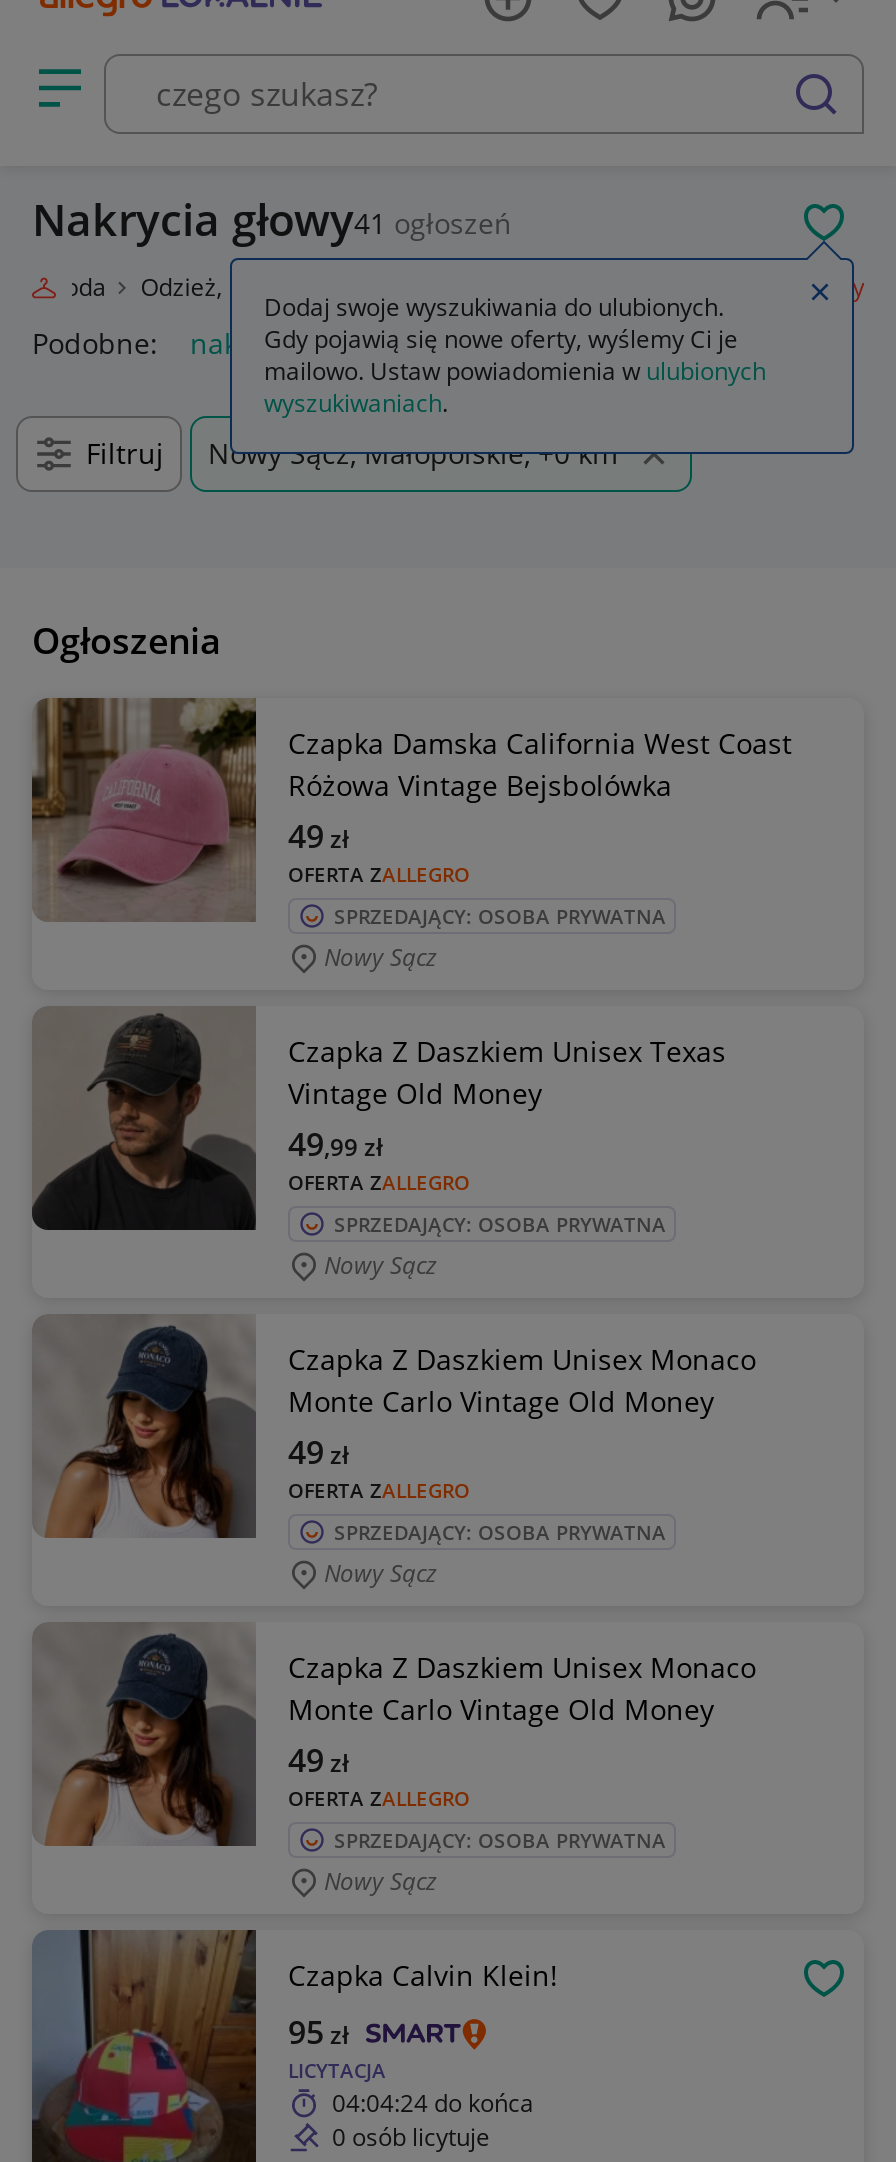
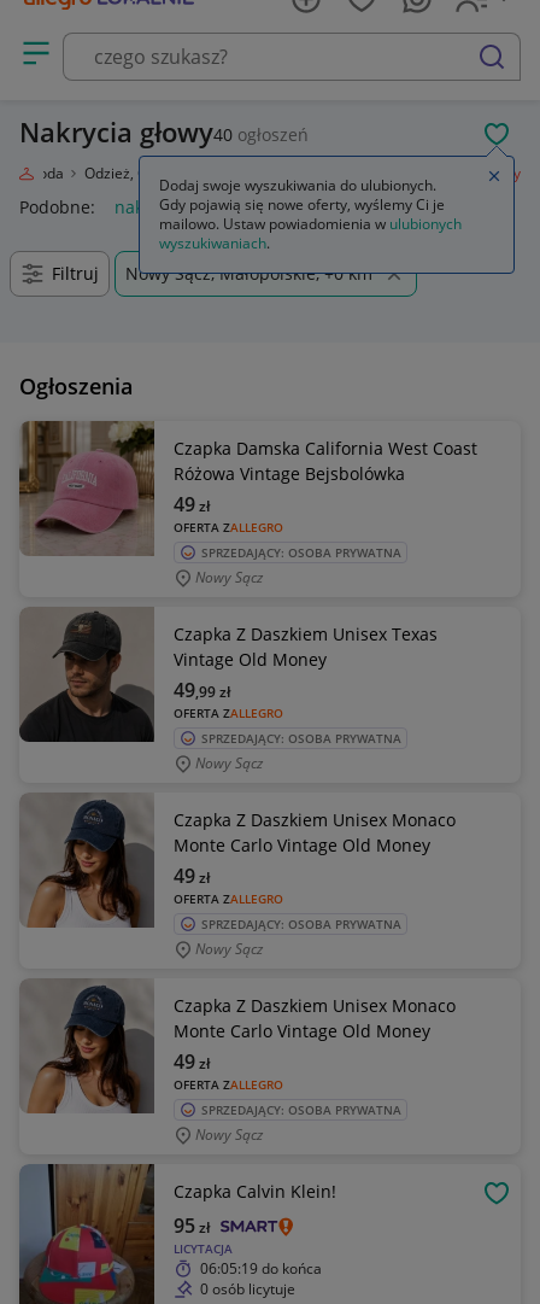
- Nakrycia głowy41 ogłoszeń
+ Nakrycia głowy40 ogłoszeń

- 04:04:24 do końca
+ 06:05:19 do końca
